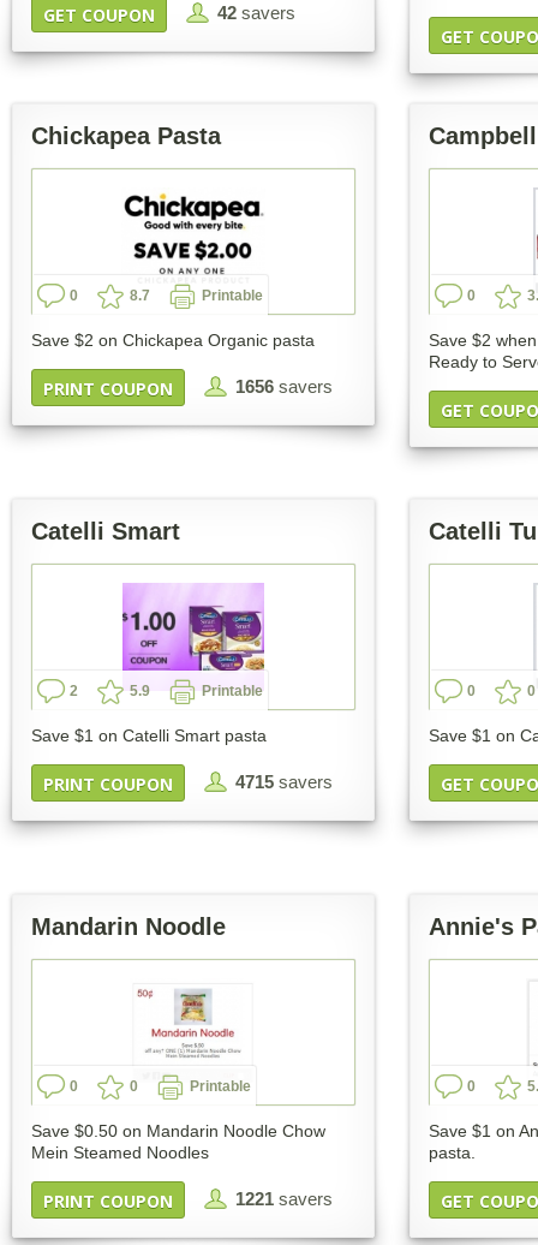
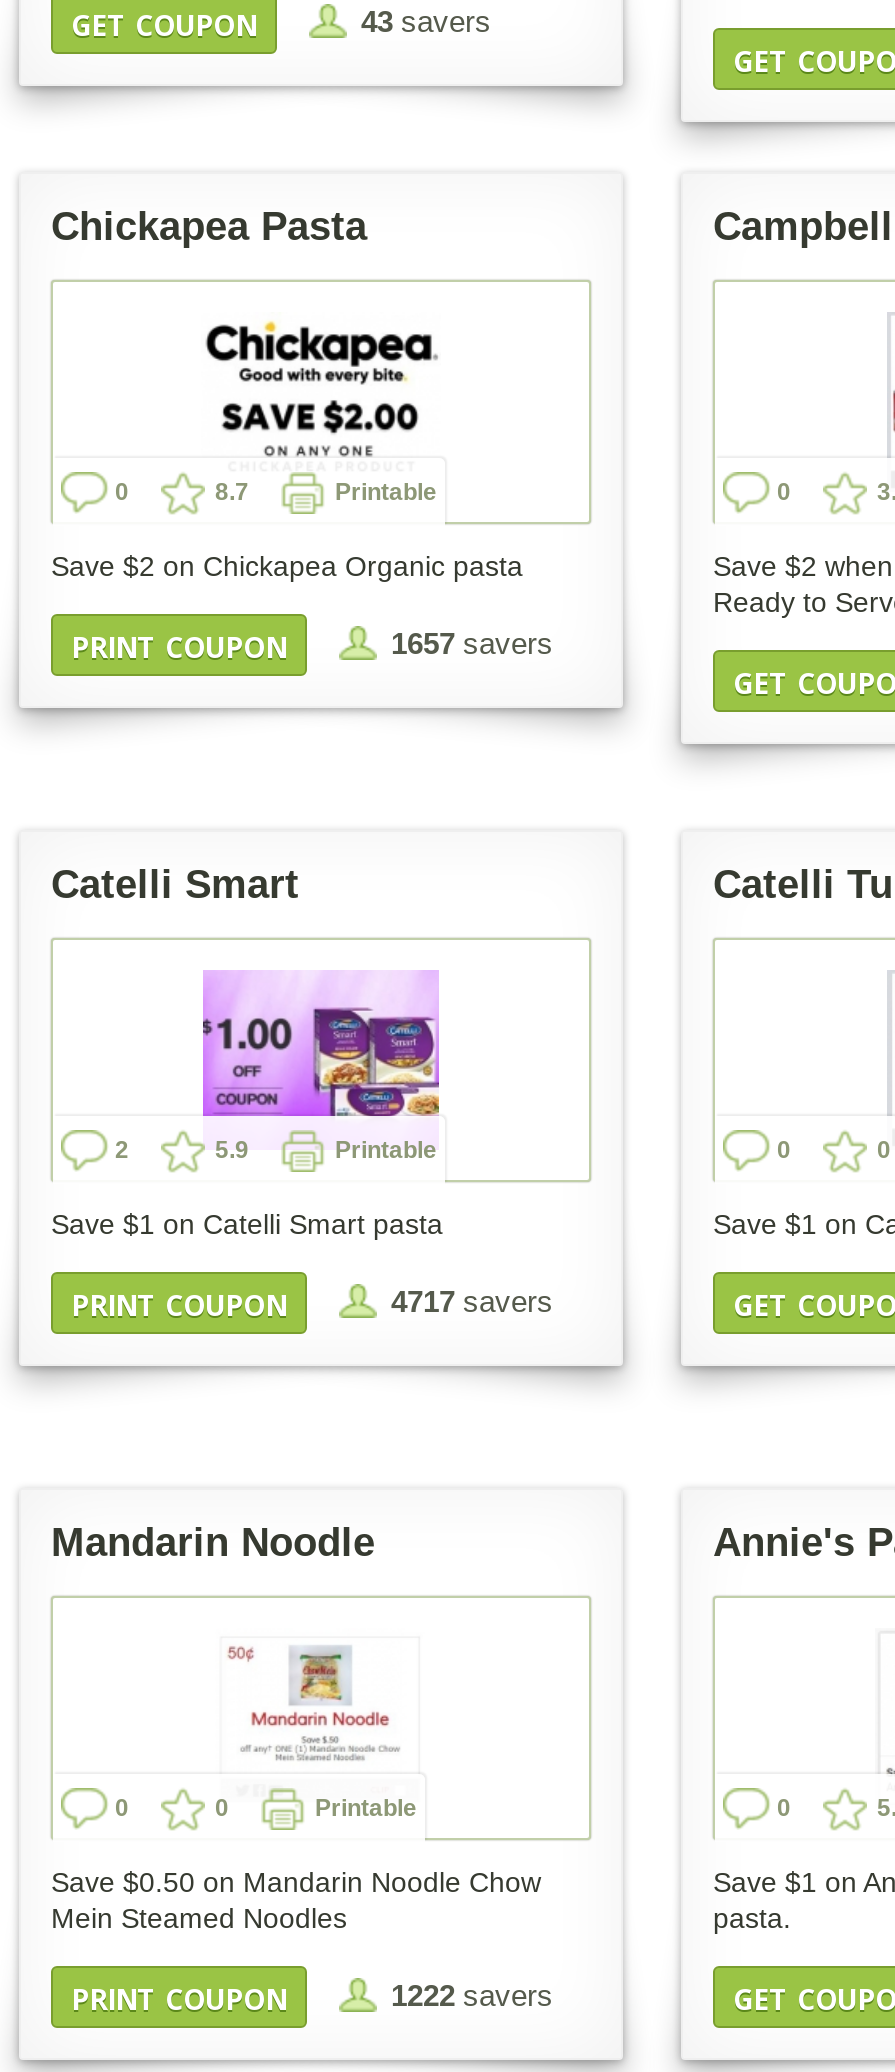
- 42 savers
+ 43 savers

- 1656 savers
+ 1657 savers

- 4715 savers
+ 4717 savers

- 1221 savers
+ 1222 savers
